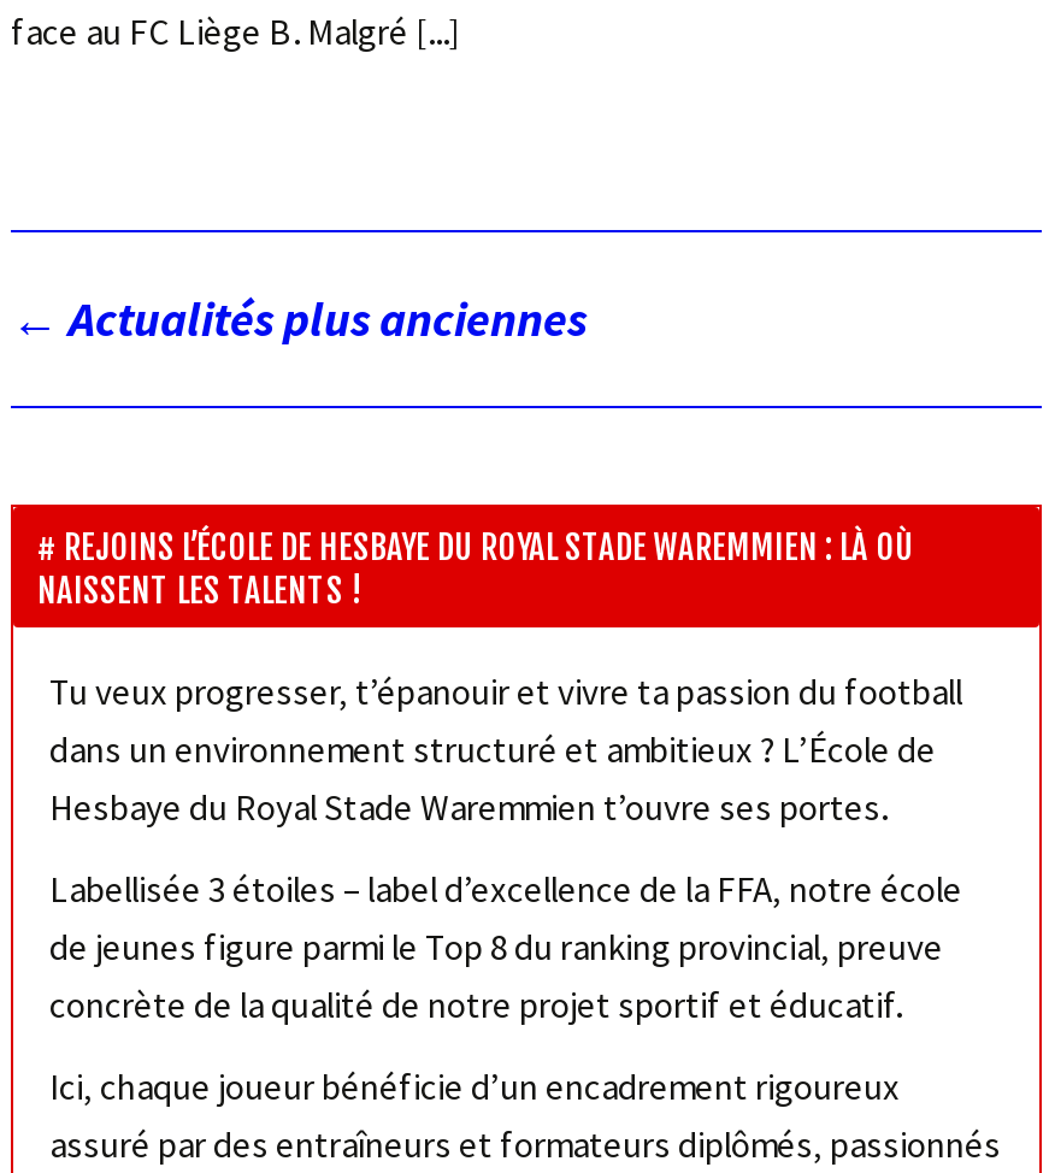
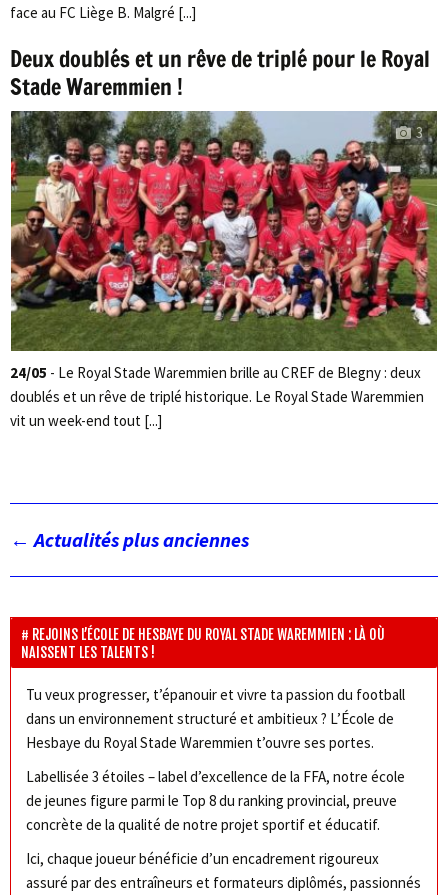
+ [image]
+ Deux doublés et un rêve de triplé pour le Royal
+ Stade Waremmien !
+ 3

+ 24/05 - Le Royal Stade Waremmien brille au CREF de Blegny : deux
+ doublés et un rêve de triplé historique. Le Royal Stade Waremmien
+ vit un week-end tout [...]
